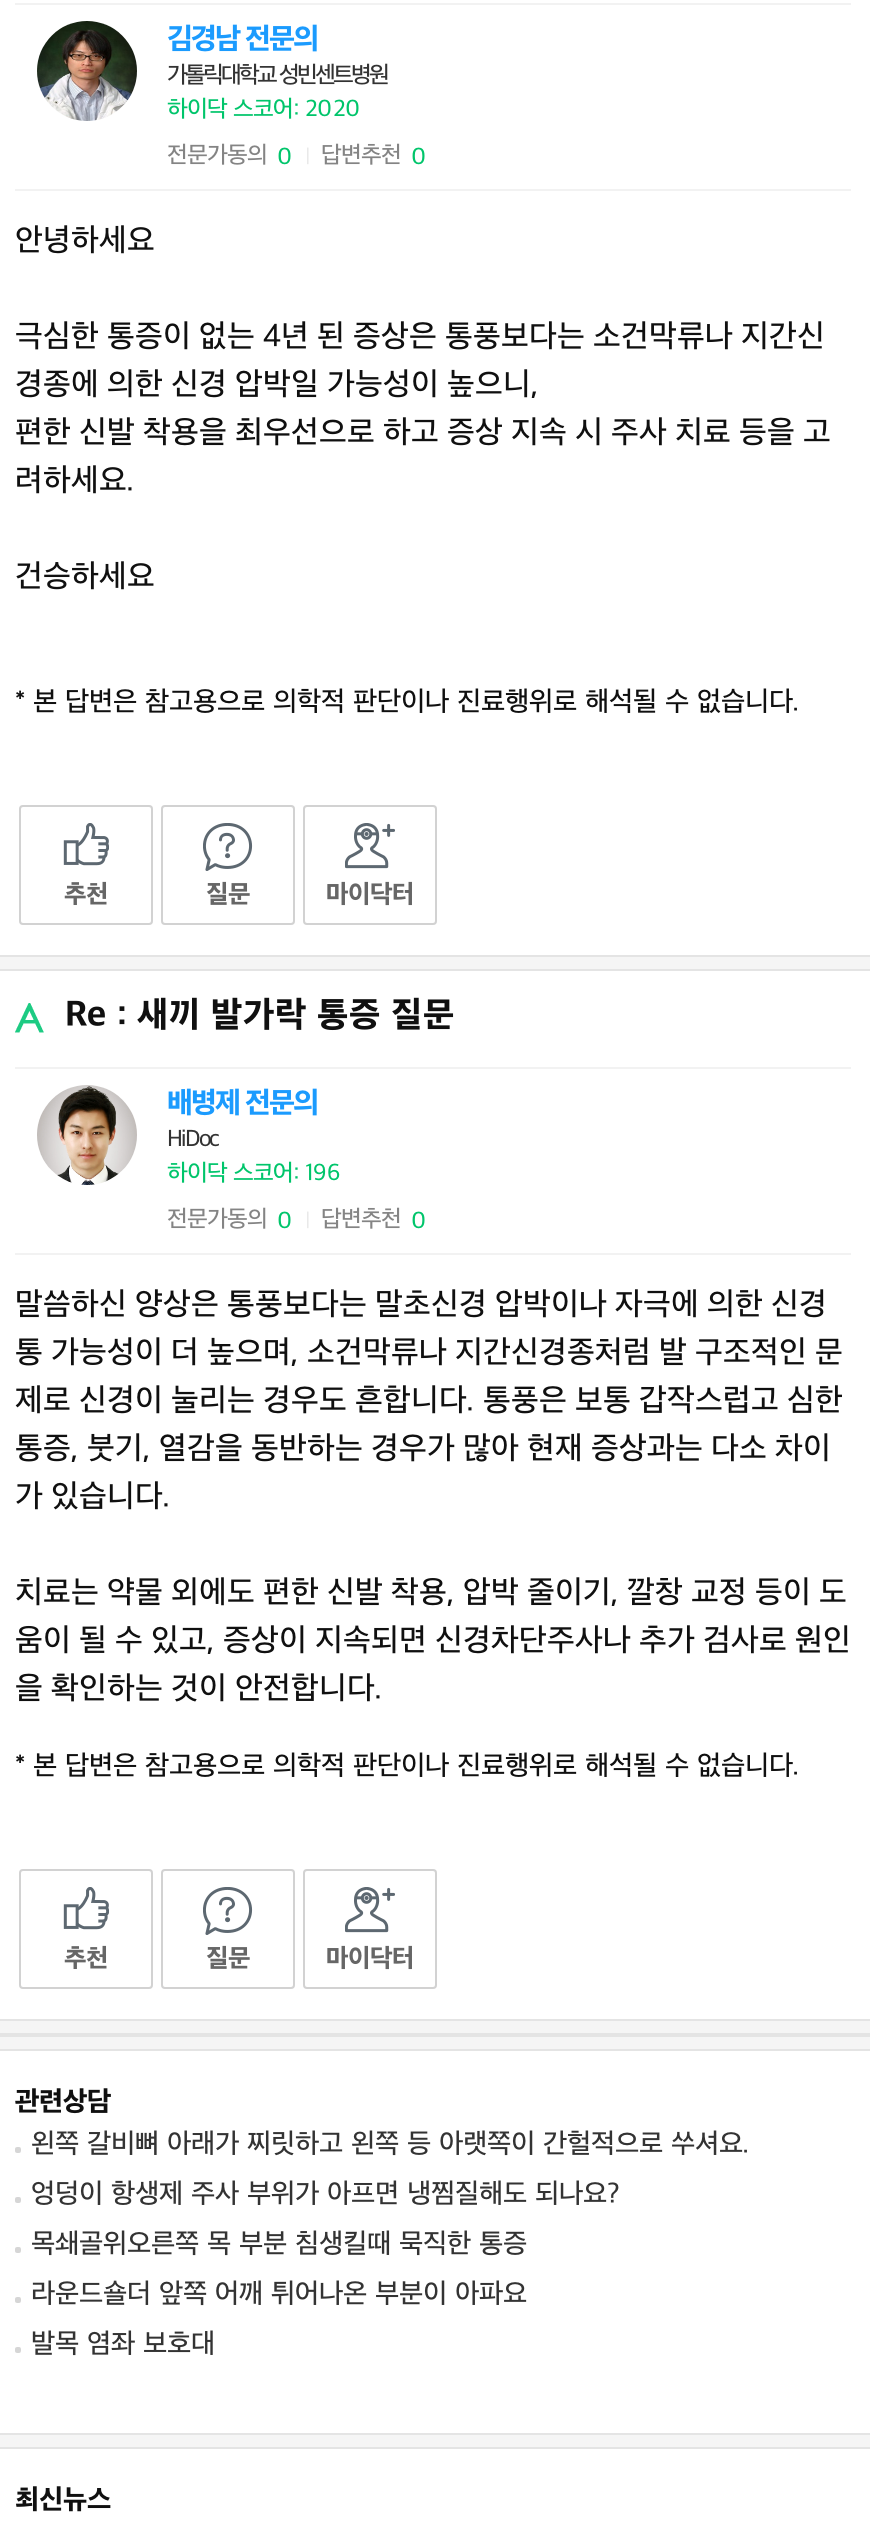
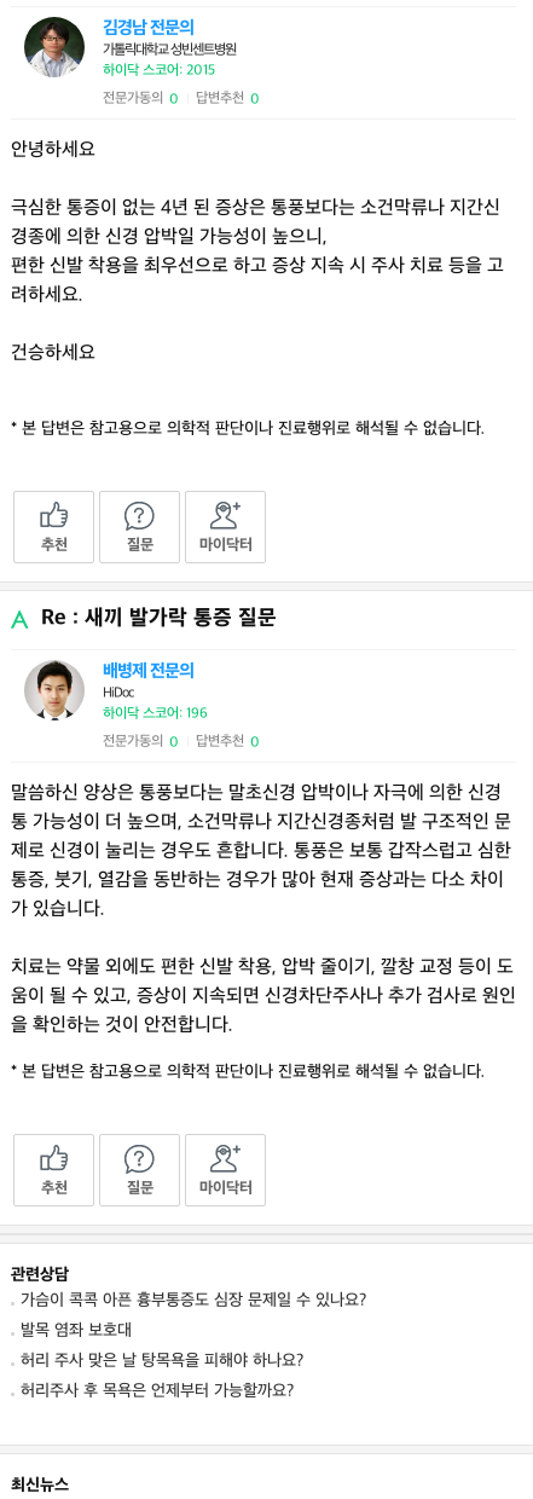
- 하이닥 스코어: 2020
+ 하이닥 스코어: 2015

- 왼쪽 갈비뼈 아래가 찌릿하고 왼쪽 등 아랫쪽이 간헐적으로 쑤셔요.
- 엉덩이 항생제 주사 부위가 아프면 냉찜질해도 되나요?
- 목쇄골위오른쪽 목 부분 침생킬때 묵직한 통증
- 라운드숄더 앞쪽 어깨 튀어나온 부분이 아파요
+ 가슴이 콕콕 아픈 흉부통증도 심장 문제일 수 있나요?

moved up: 발목 염좌 보호대

+ 허리 주사 맞은 날 탕목욕을 피해야 하나요?
+ 허리주사 후 목욕은 언제부터 가능할까요?
